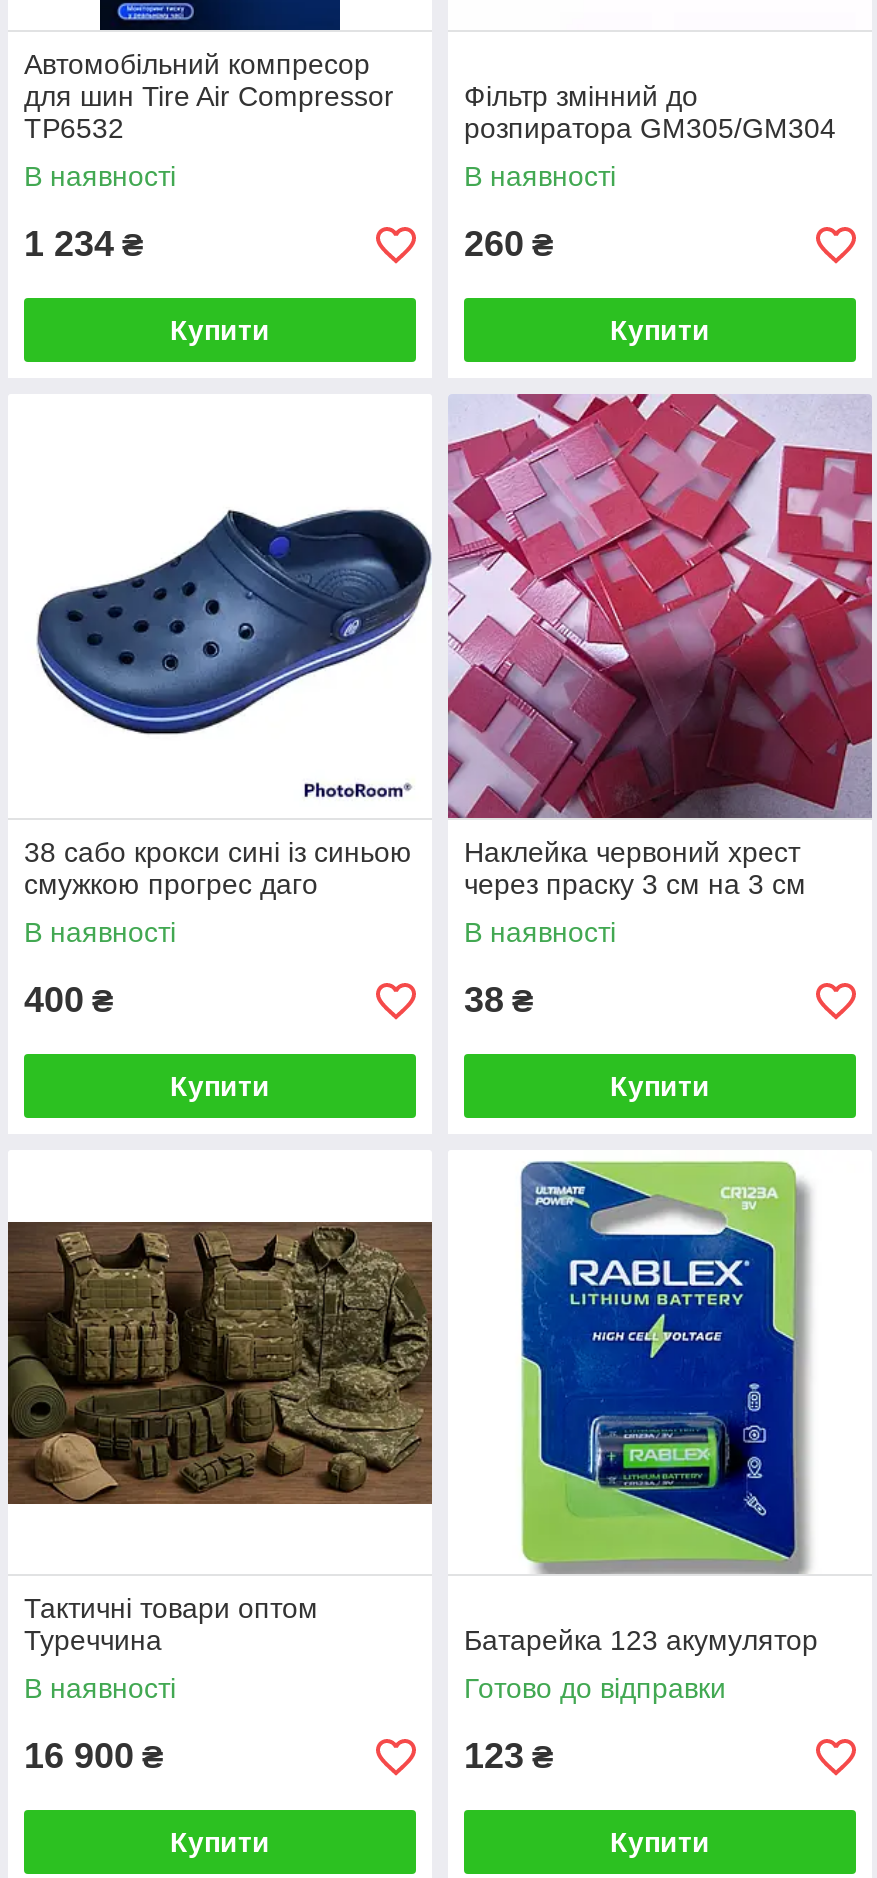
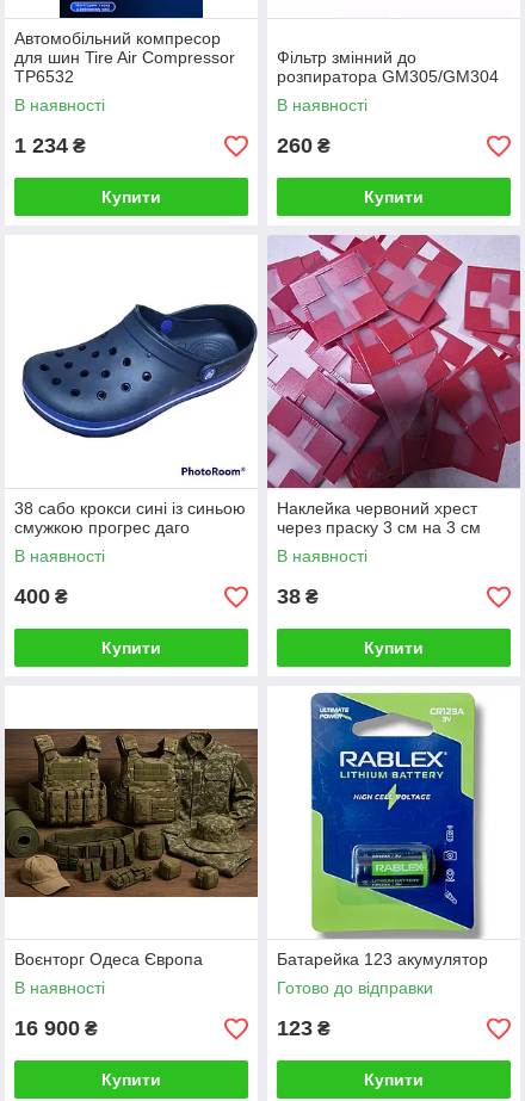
- Тактичні товари оптом
- Туреччина
+ Воєнторг Одеса Європа
